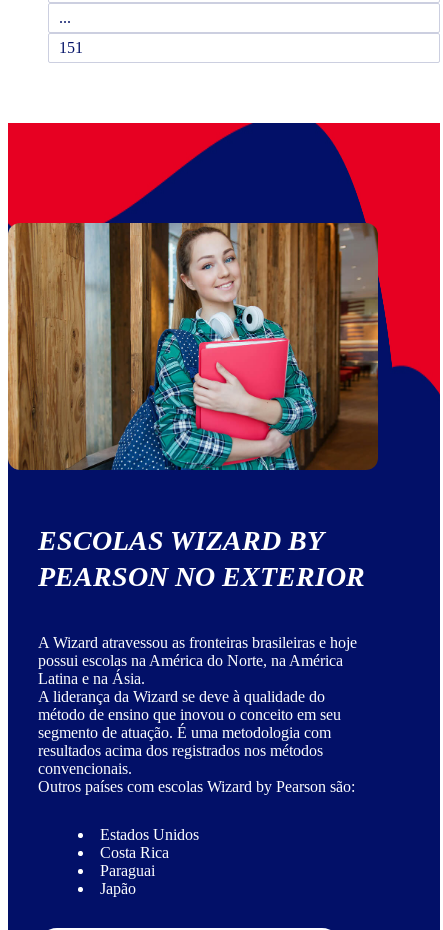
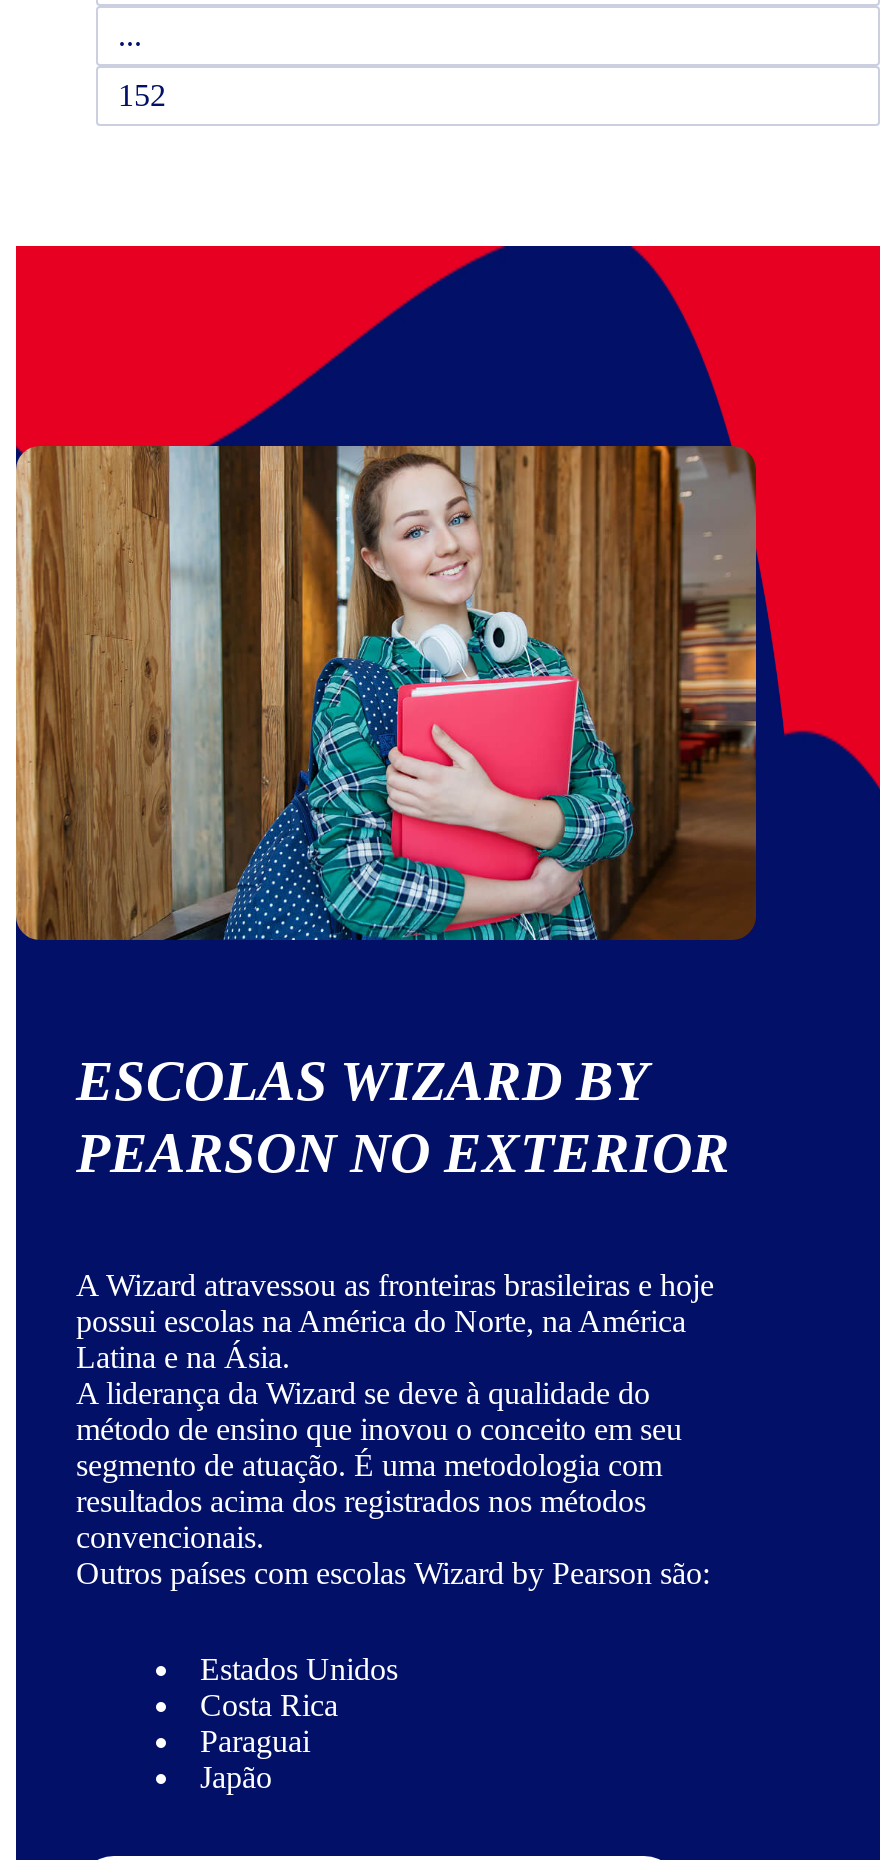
- 151
+ 152
